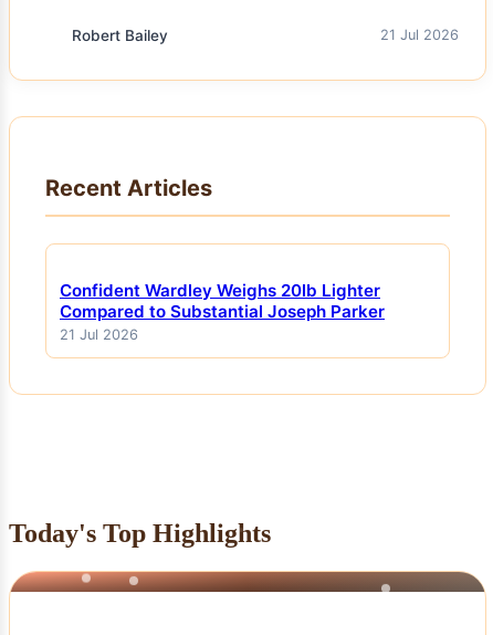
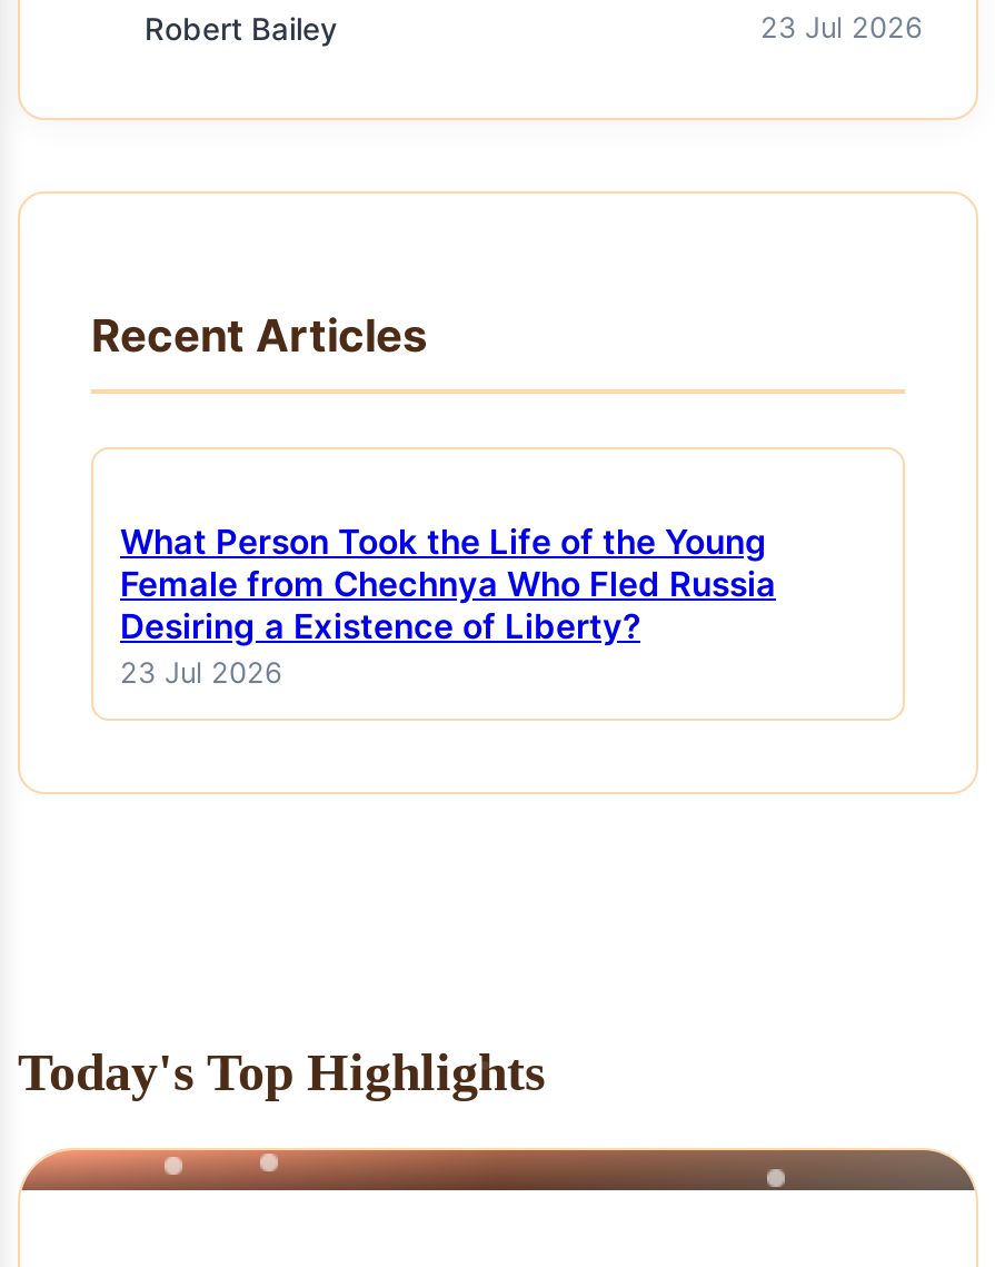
- 21 Jul 2026
+ 23 Jul 2026

- Confident Wardley Weighs 20lb Lighter
- Compared to Substantial Joseph Parker
- 21 Jul 2026
+ What Person Took the Life of the Young
+ Female from Chechnya Who Fled Russia
+ Desiring a Existence of Liberty?
+ 23 Jul 2026
